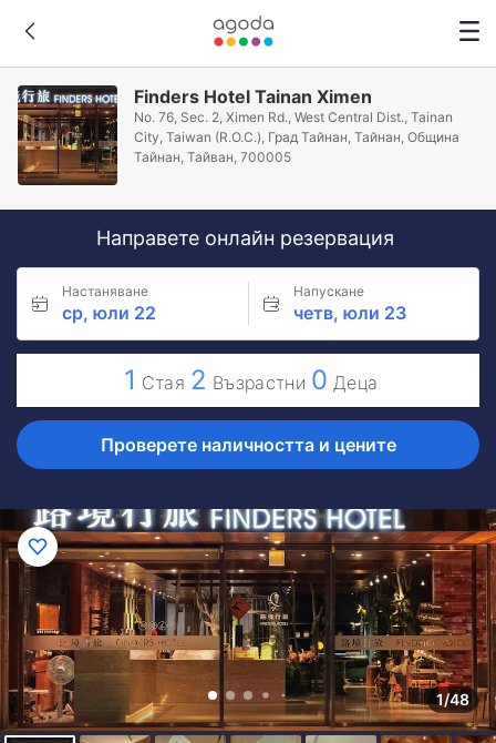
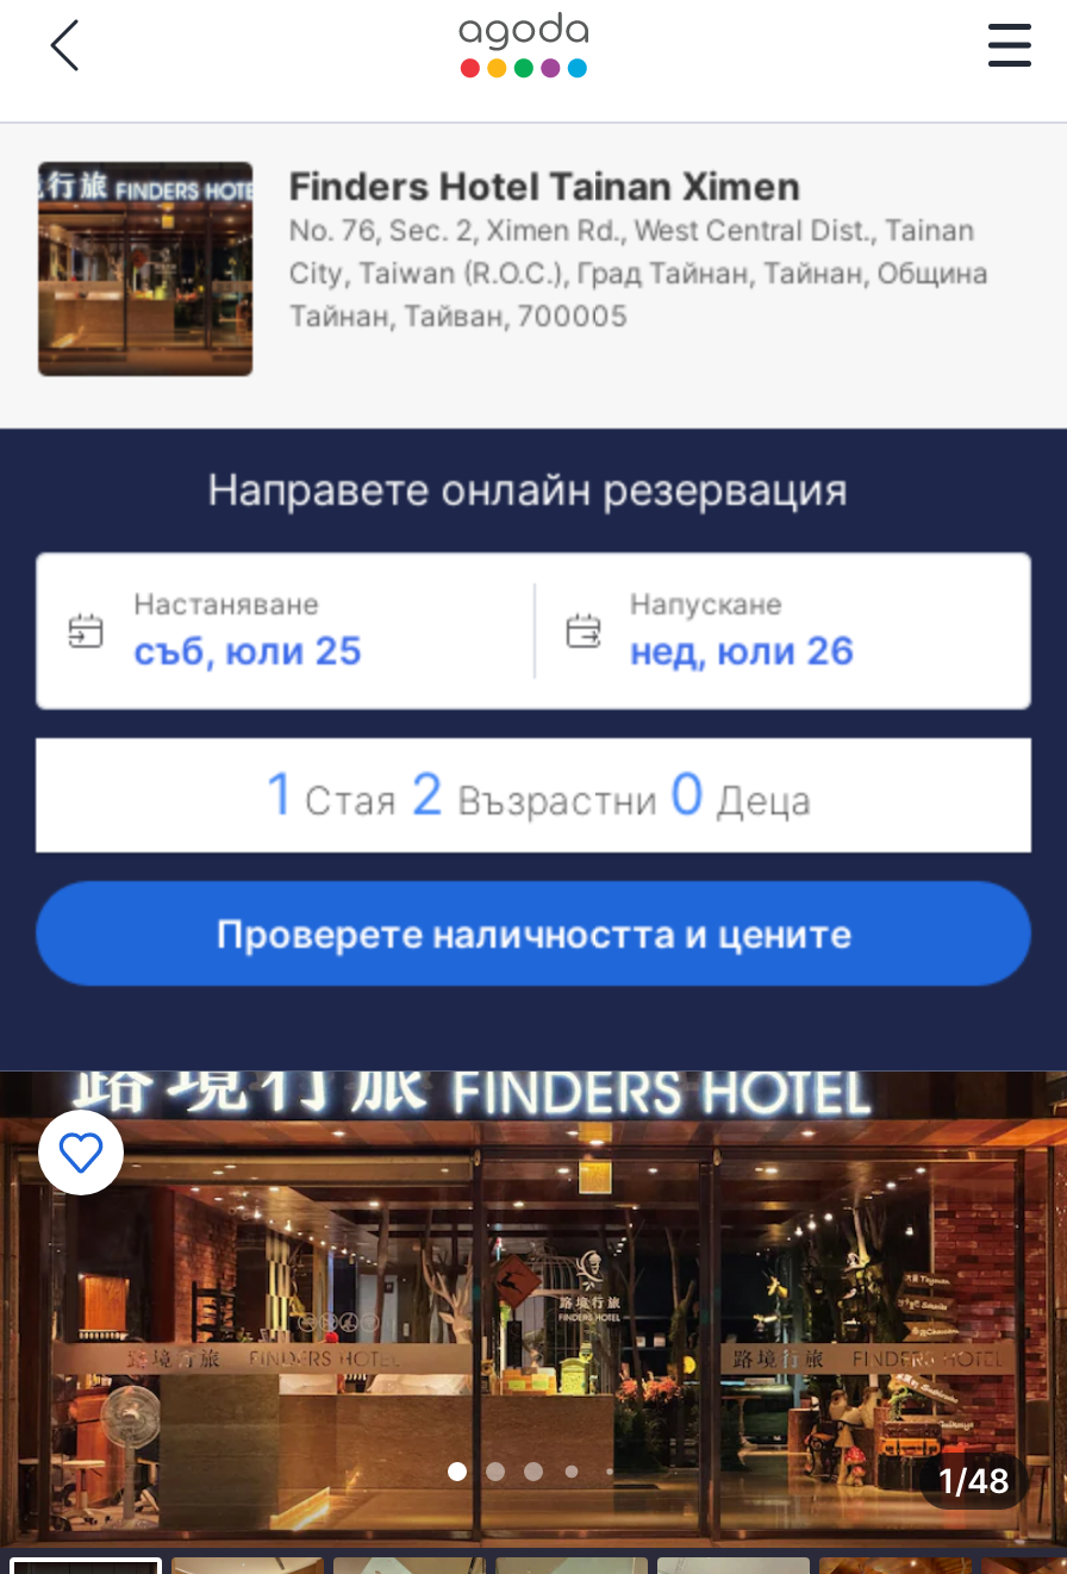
- ср, юли 22
+ съб, юли 25

- четв, юли 23
+ нед, юли 26
